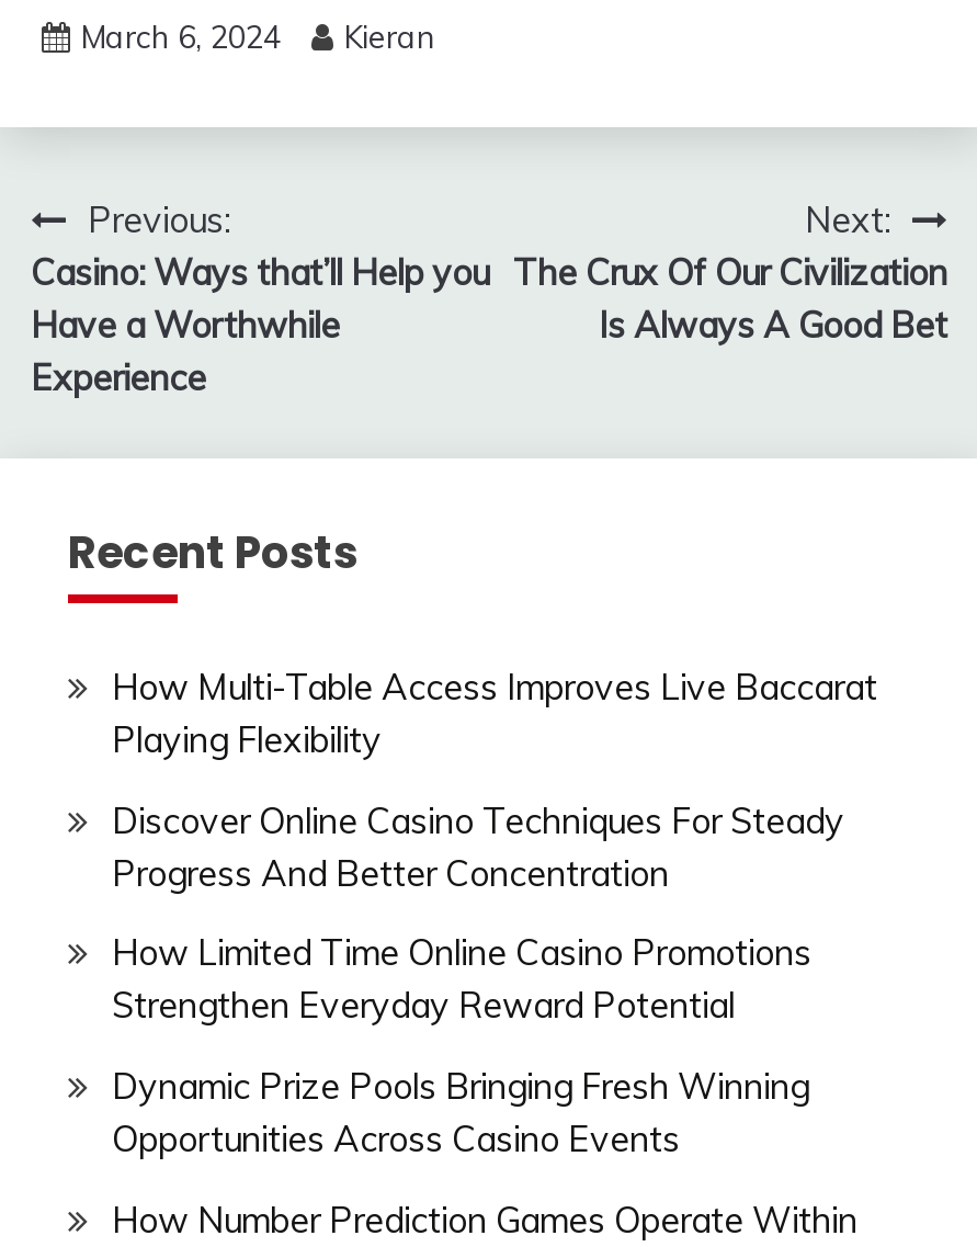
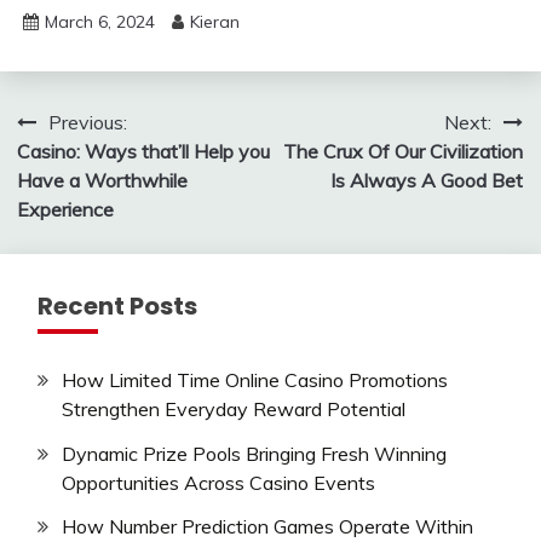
- How Multi-Table Access Improves Live Baccarat
- Playing Flexibility
- Discover Online Casino Techniques For Steady
- Progress And Better Concentration
